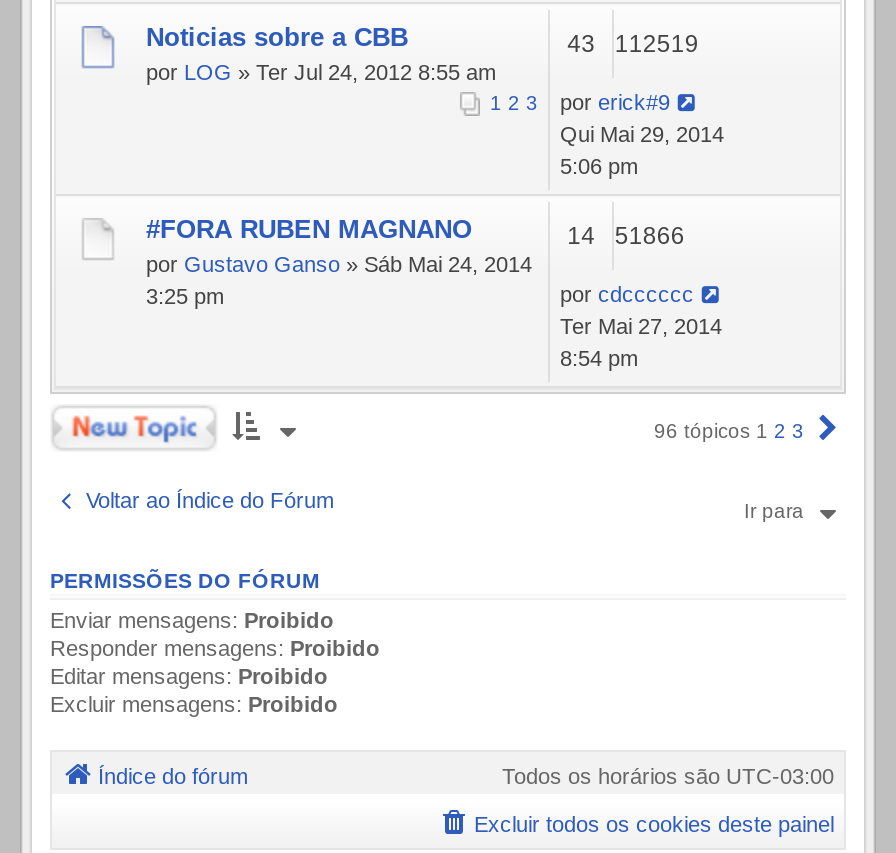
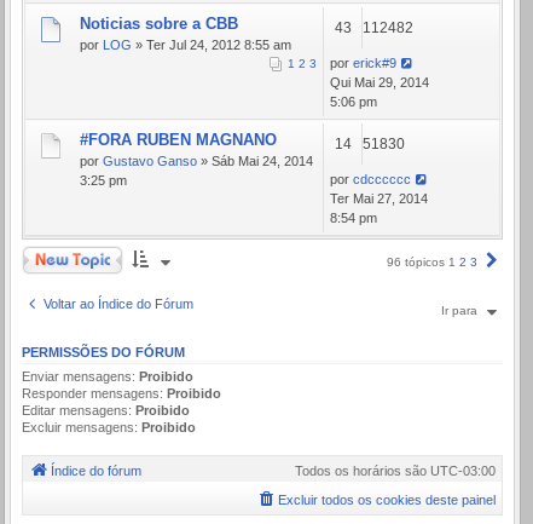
- 43 112519
+ 43 112482

- 14 51866
+ 14 51830
